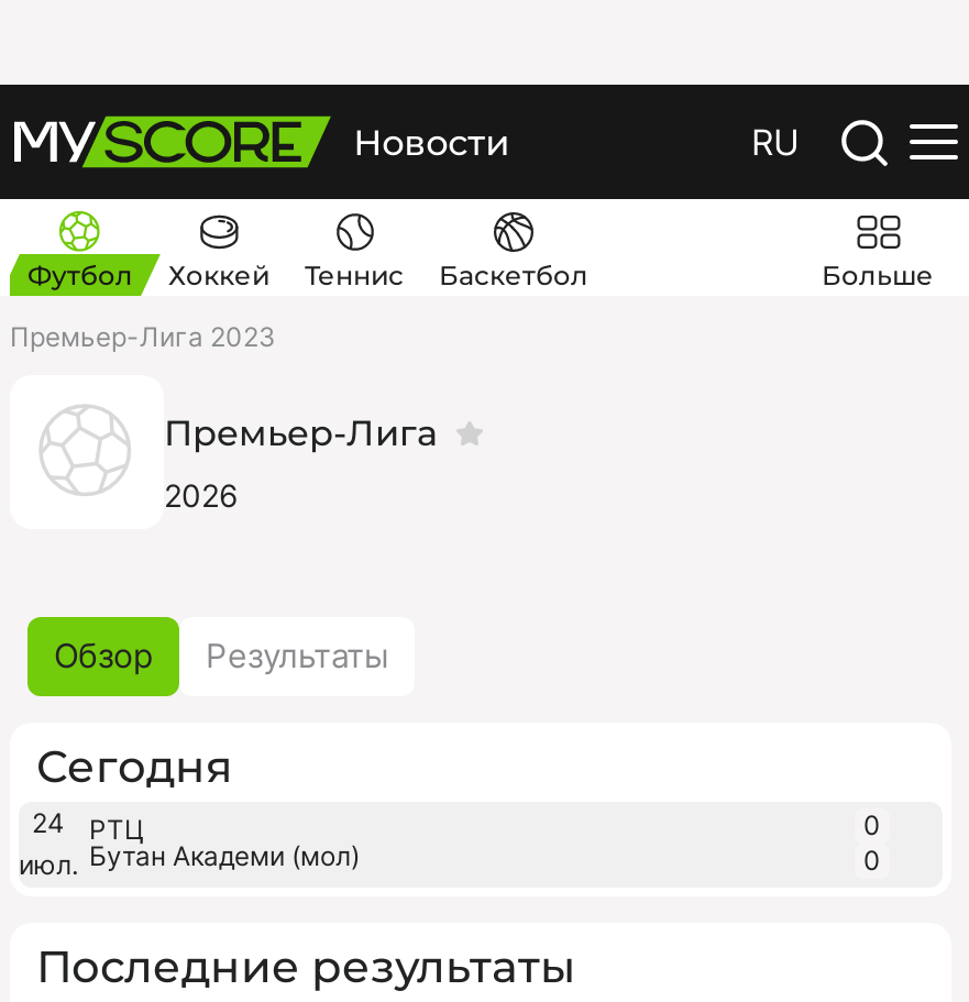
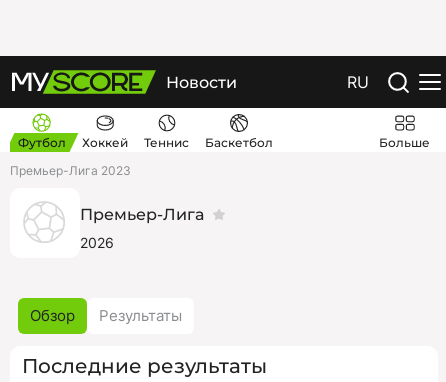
- Сегодня
- 24
- июл.

- РТЦ
- Бутан Академи (мол)

- 0
- 0
